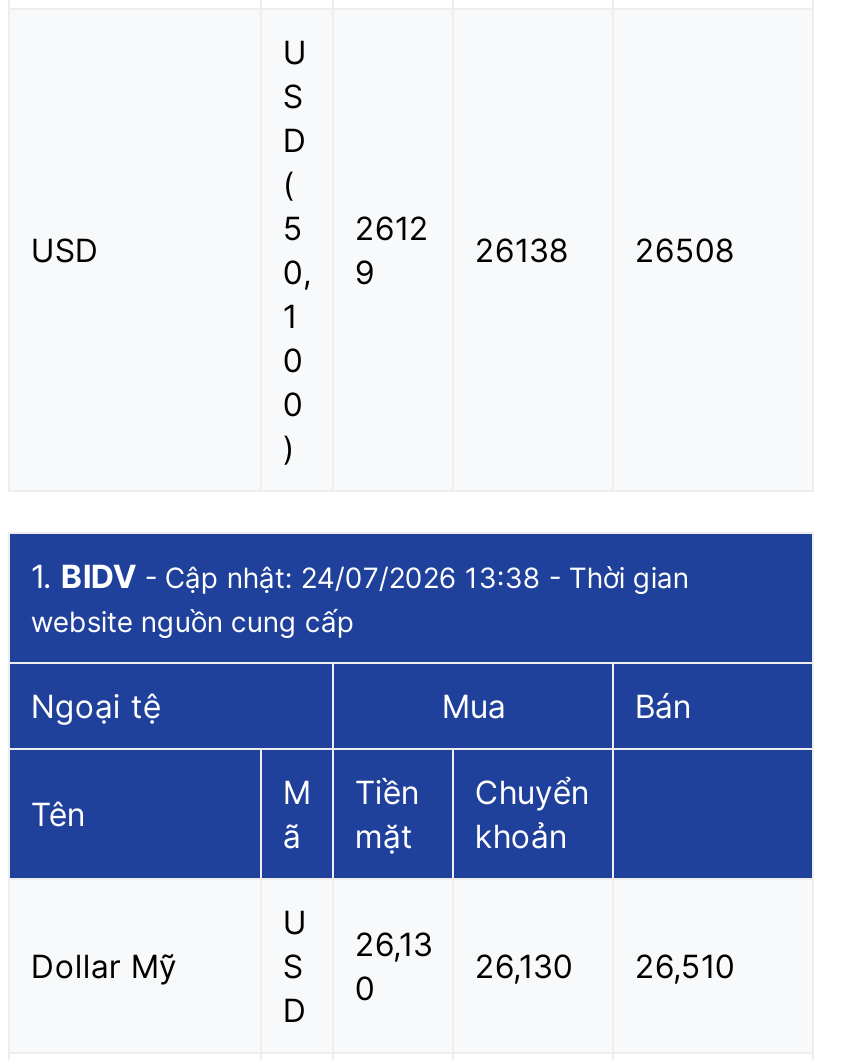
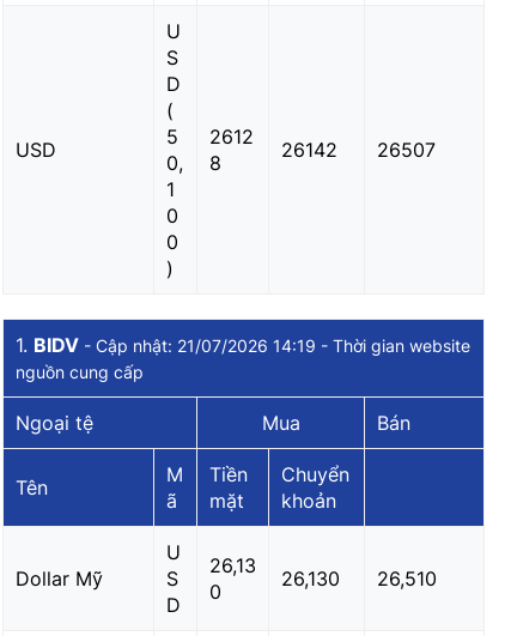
- 26138
- 26508
+ 26142
+ 26507

- 0, 9
+ 0, 8

- 1. BIDV - Cập nhật: 24/07/2026 13:38 - Thời gian
- website nguồn cung cấp
+ 1. BIDV - Cập nhật: 21/07/2026 14:19 - Thời gian website
+ nguồn cung cấp
